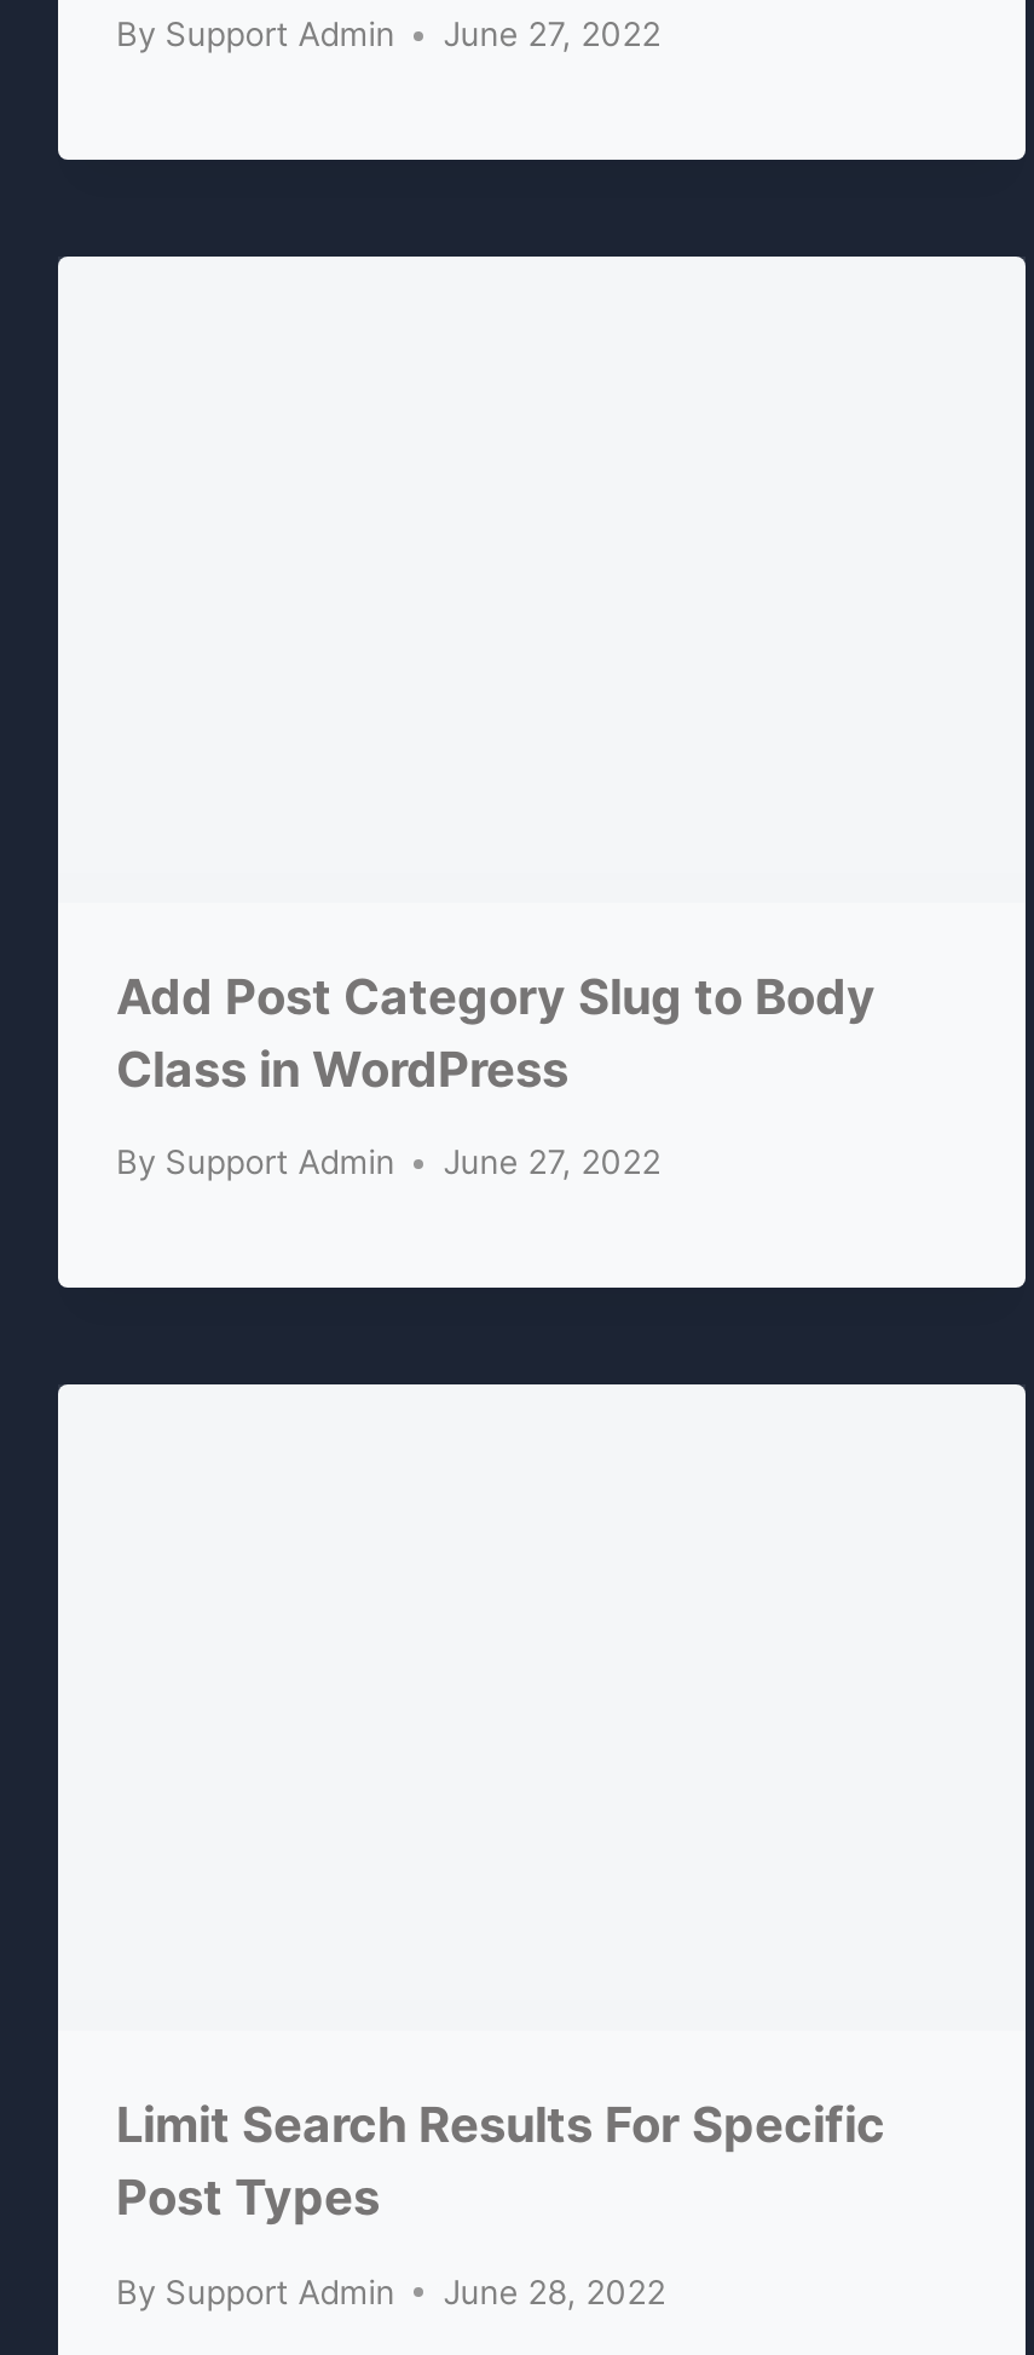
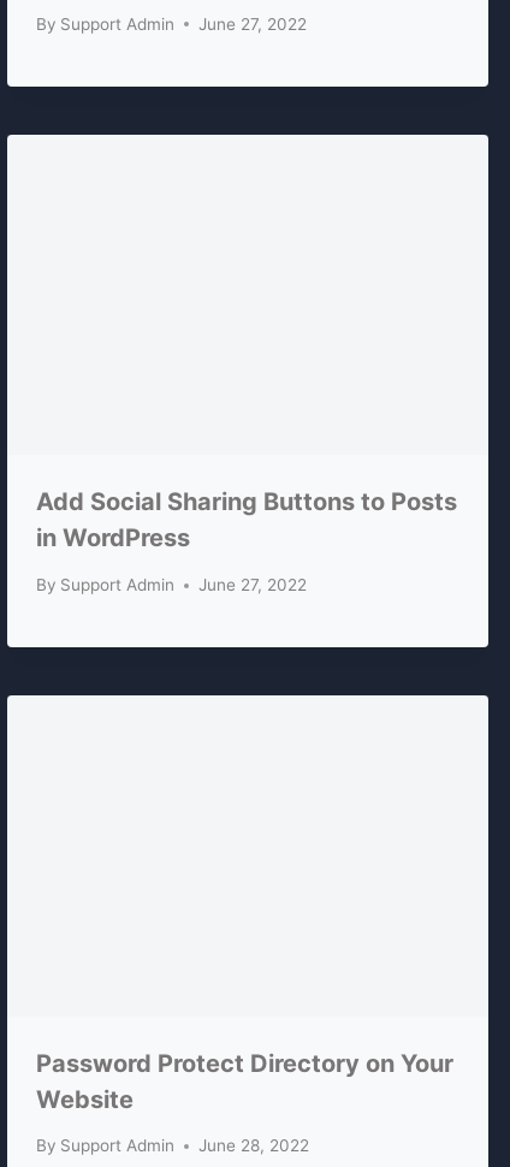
- Add Post Category Slug to Body
- Class in WordPress
+ Add Social Sharing Buttons to Posts
+ in WordPress

- Limit Search Results For Specific
- Post Types
+ Password Protect Directory on Your
+ Website
